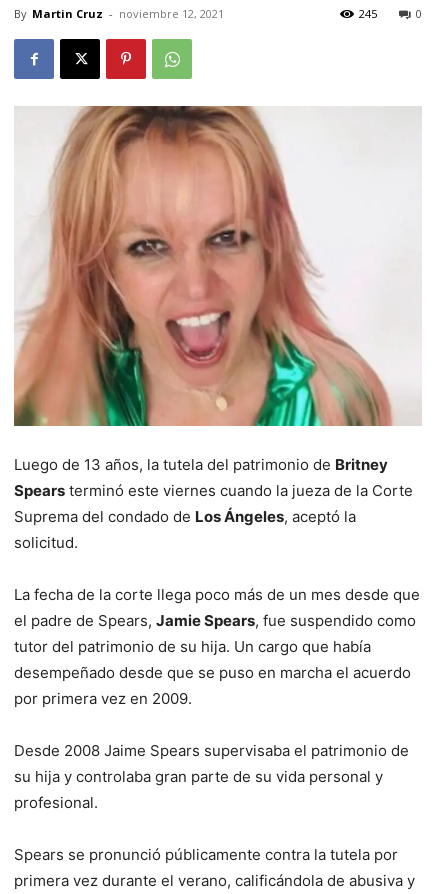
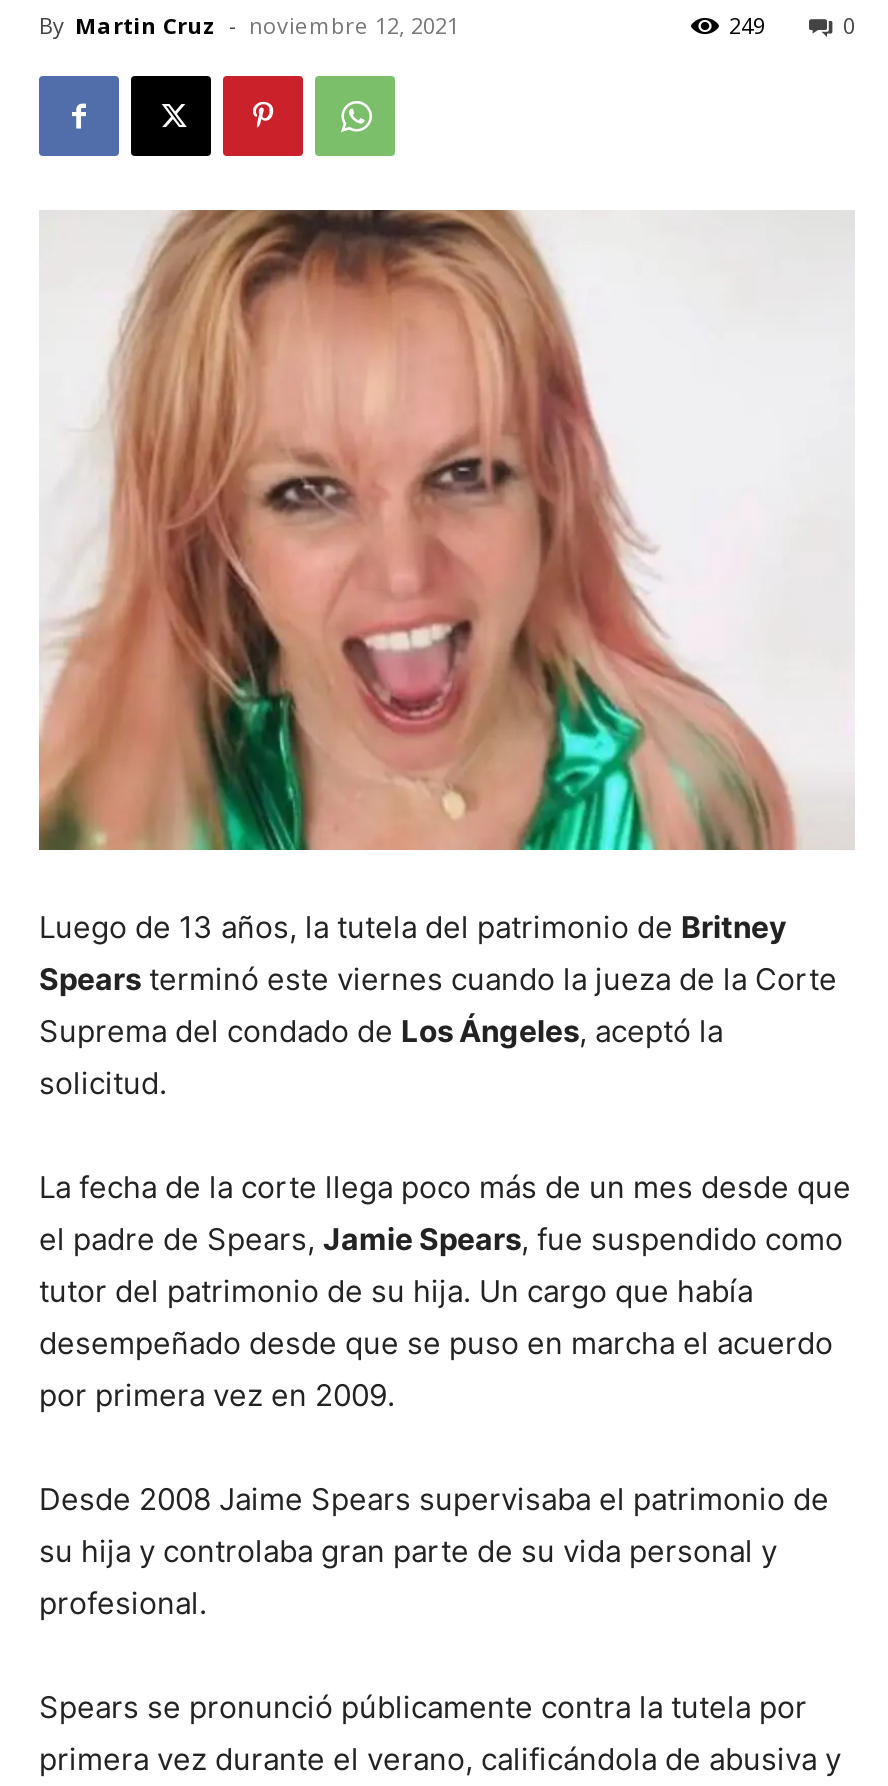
- 245
+ 249
